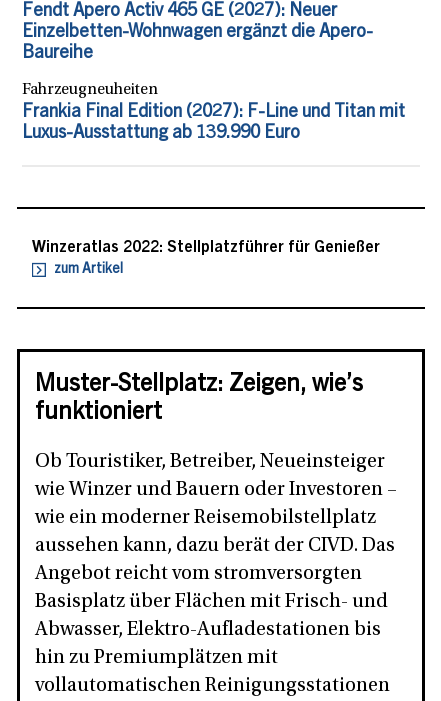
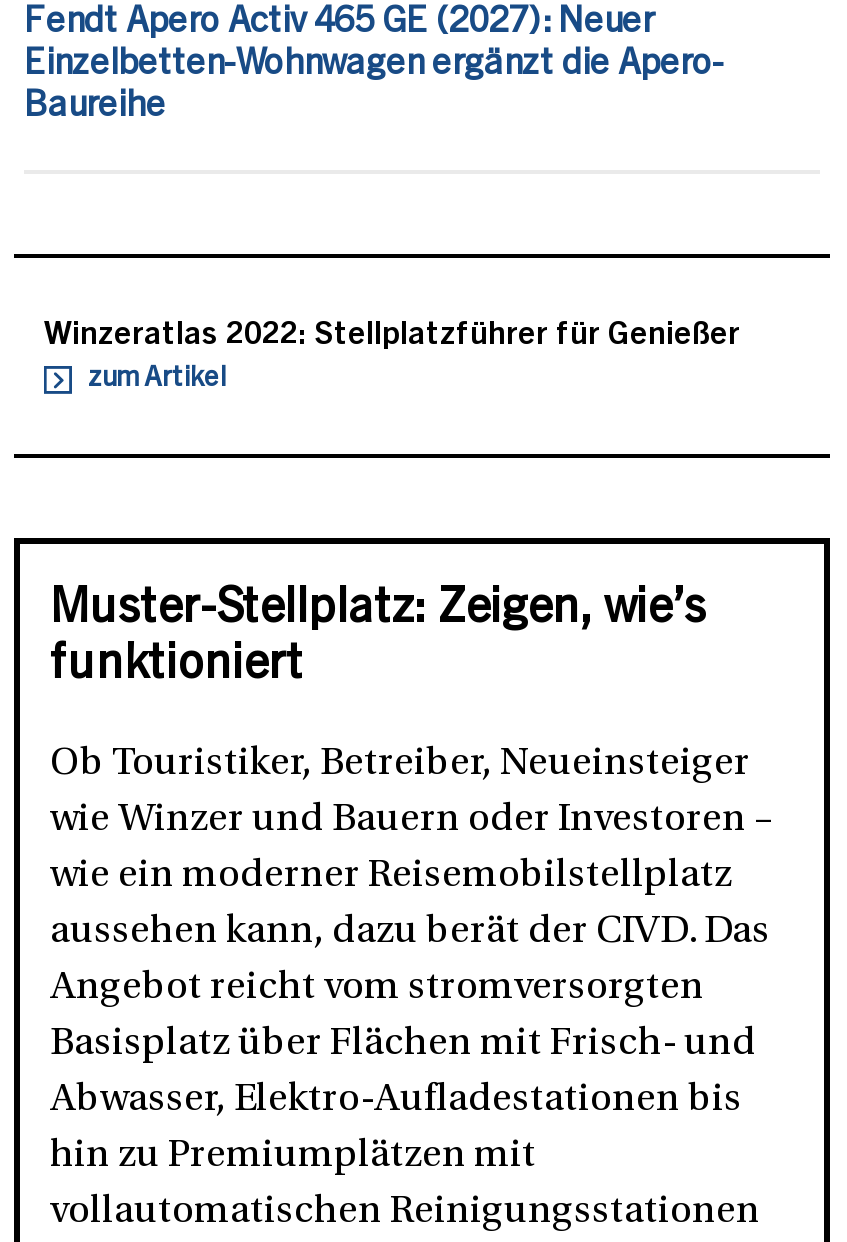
- Fahrzeugneuheiten
- Frankia Final Edition (2027): F-Line und Titan mit
- Luxus-Ausstattung ab 139.990 Euro
